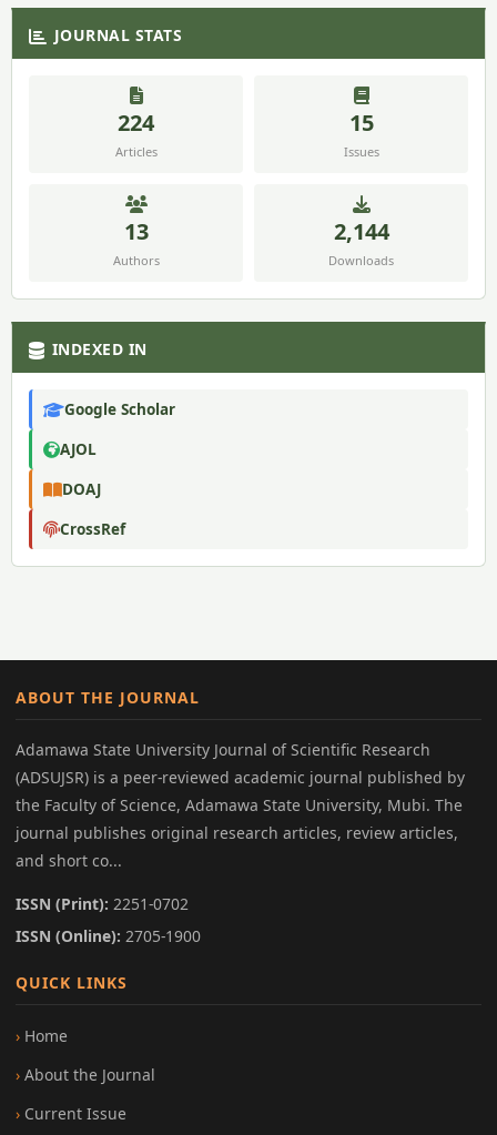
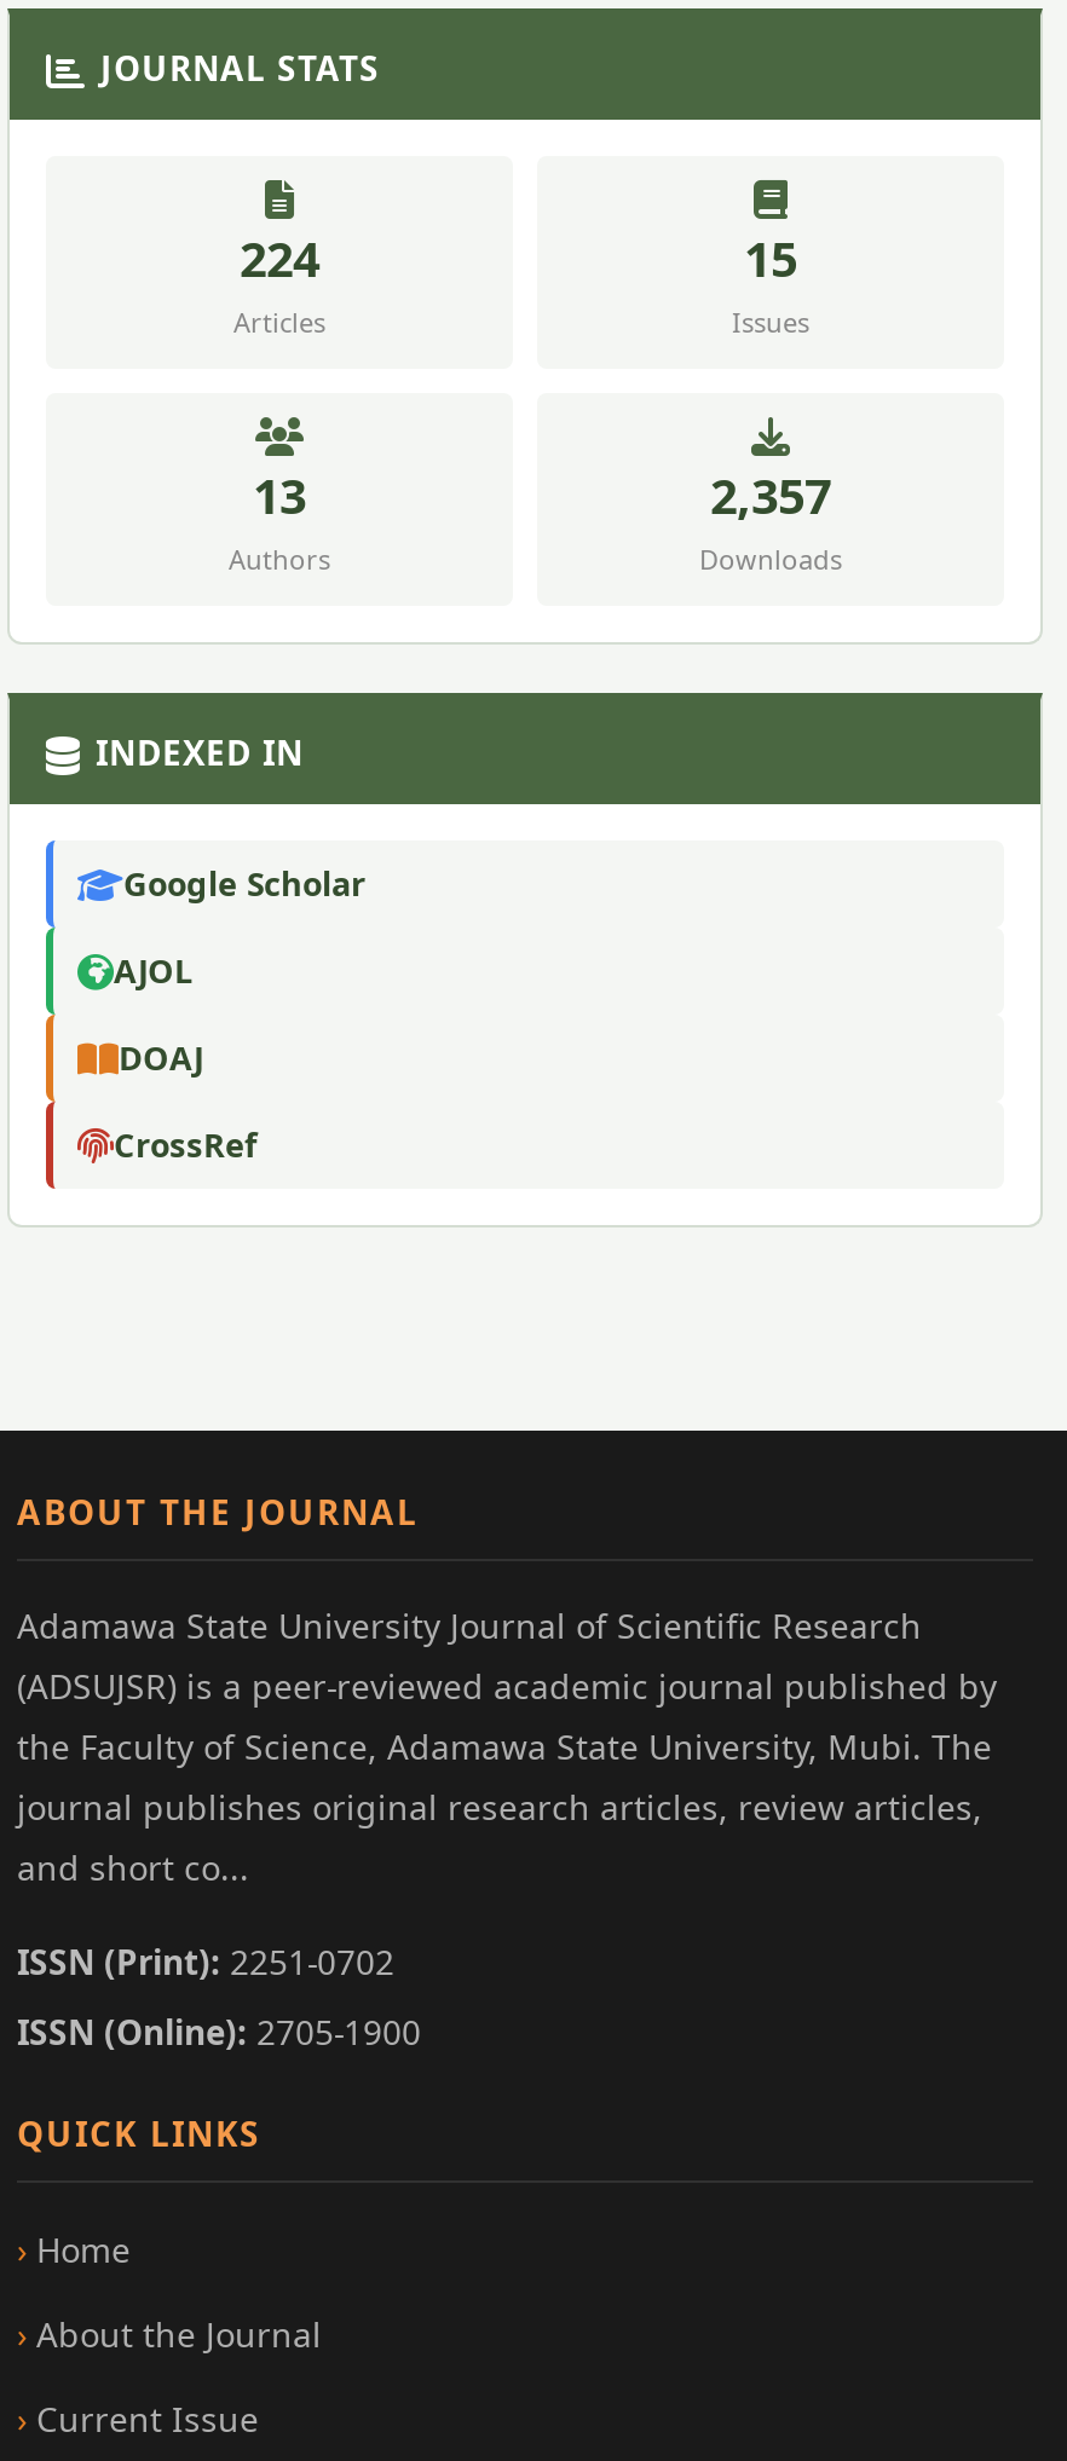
- 2,144
+ 2,357
